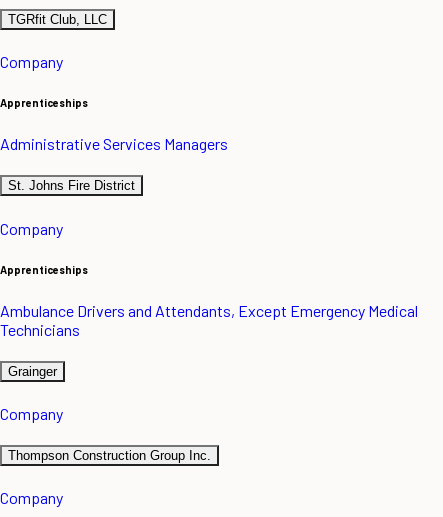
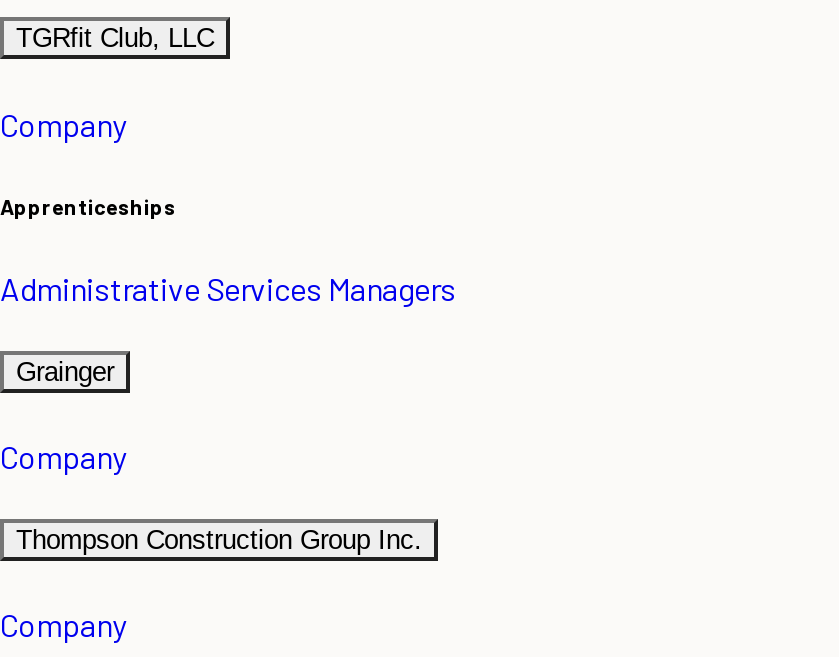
- St. Johns Fire District
- Company
- Apprenticeships
- Ambulance Drivers and Attendants, Except Emergency Medical
- Technicians
